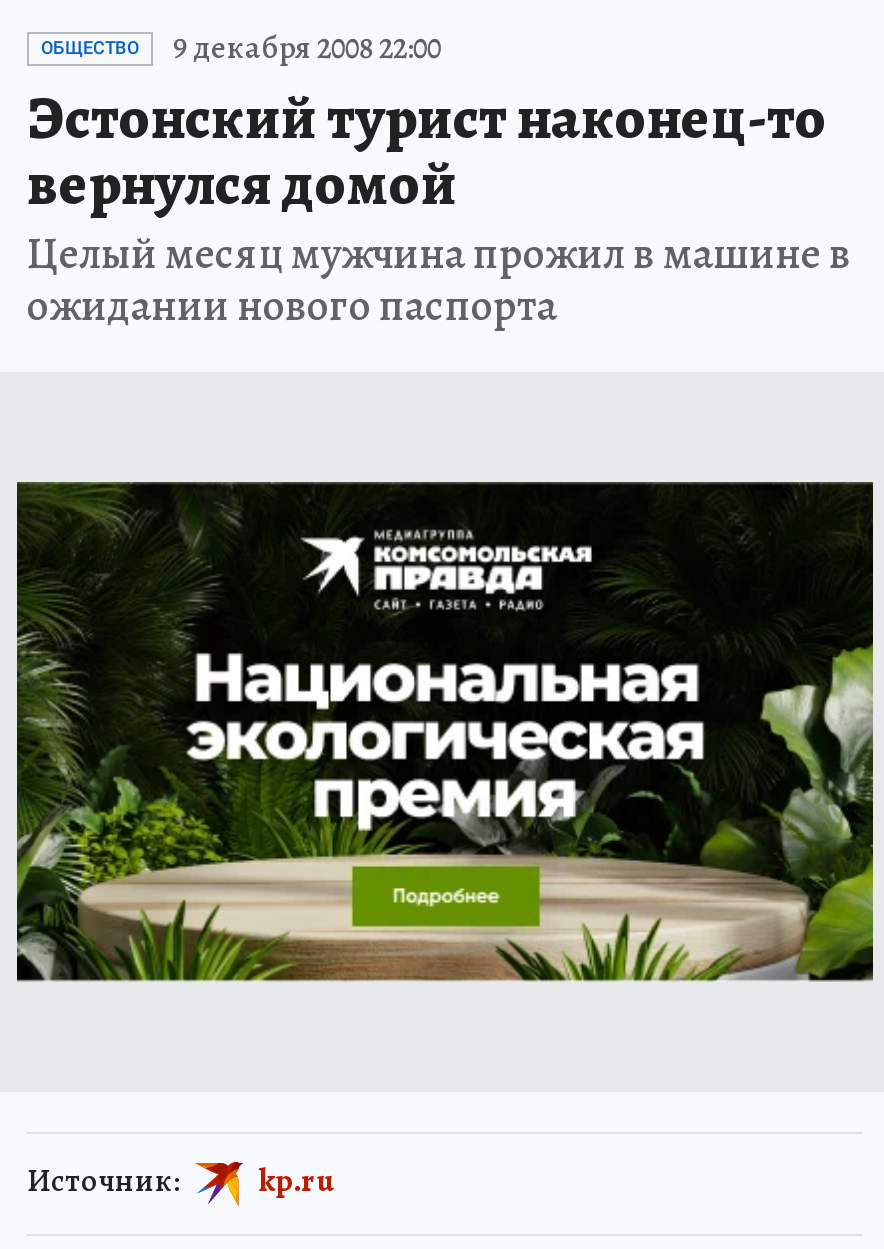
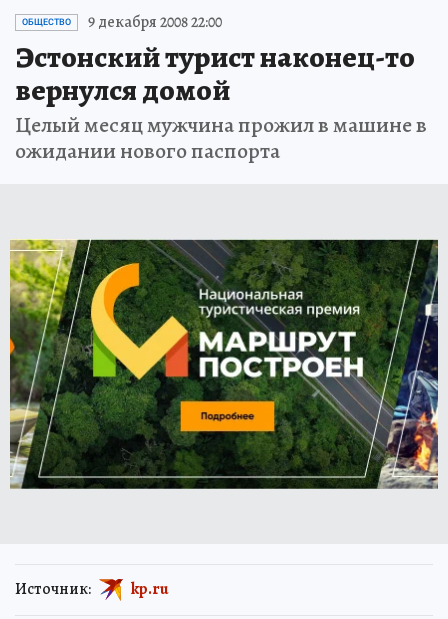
- [image]
+ [image]
